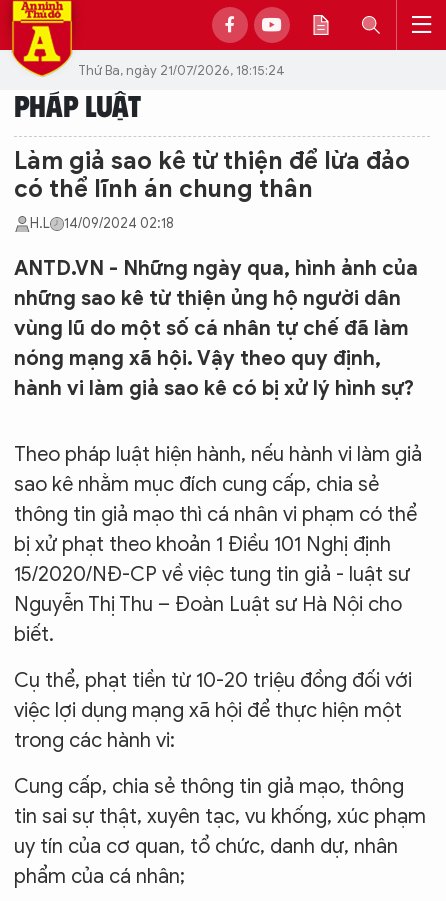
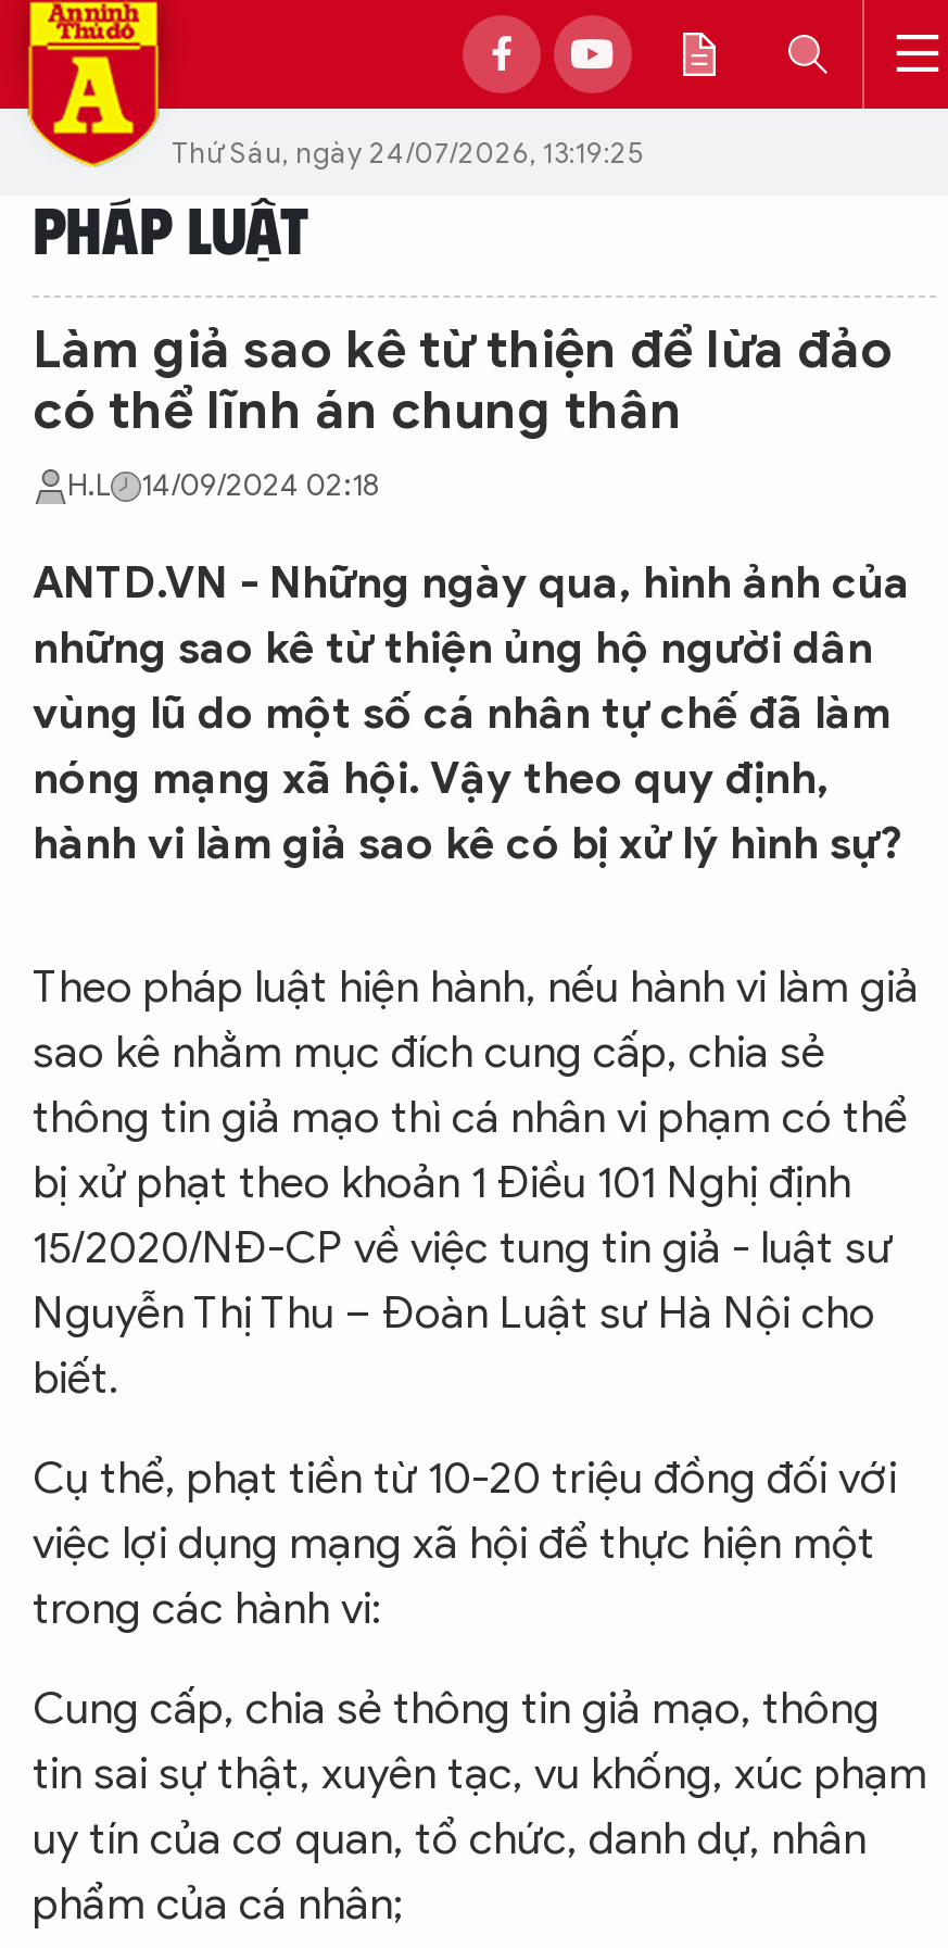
- Thứ Ba, ngày 21/07/2026, 18:15:24
+ Thứ Sáu, ngày 24/07/2026, 13:19:25
